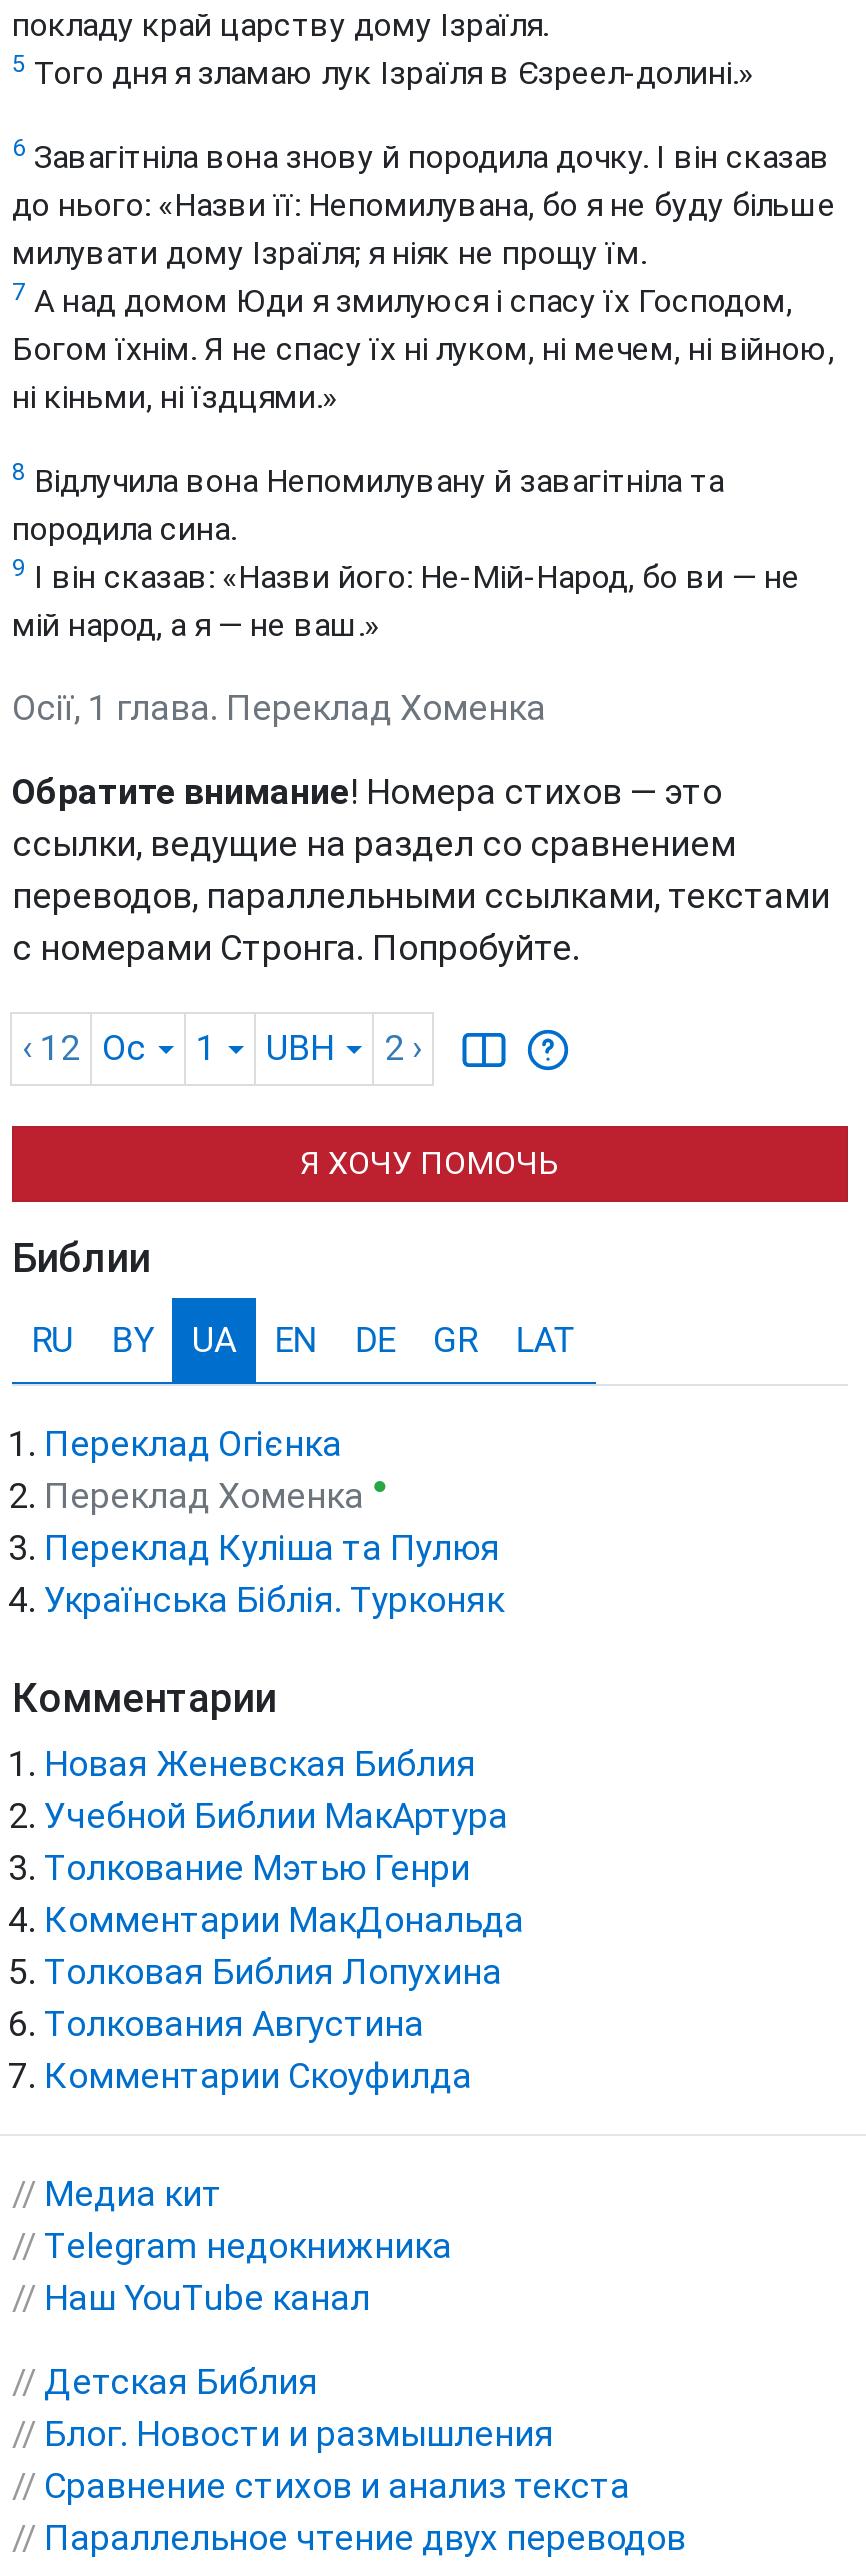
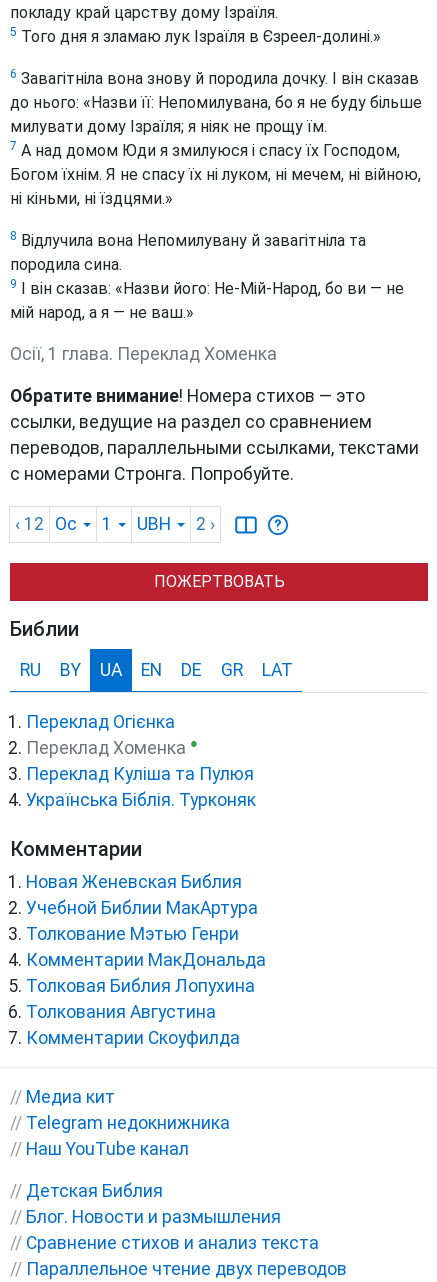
- Я ХОЧУ ПОМОЧЬ
+ ПОЖЕРТВОВАТЬ
